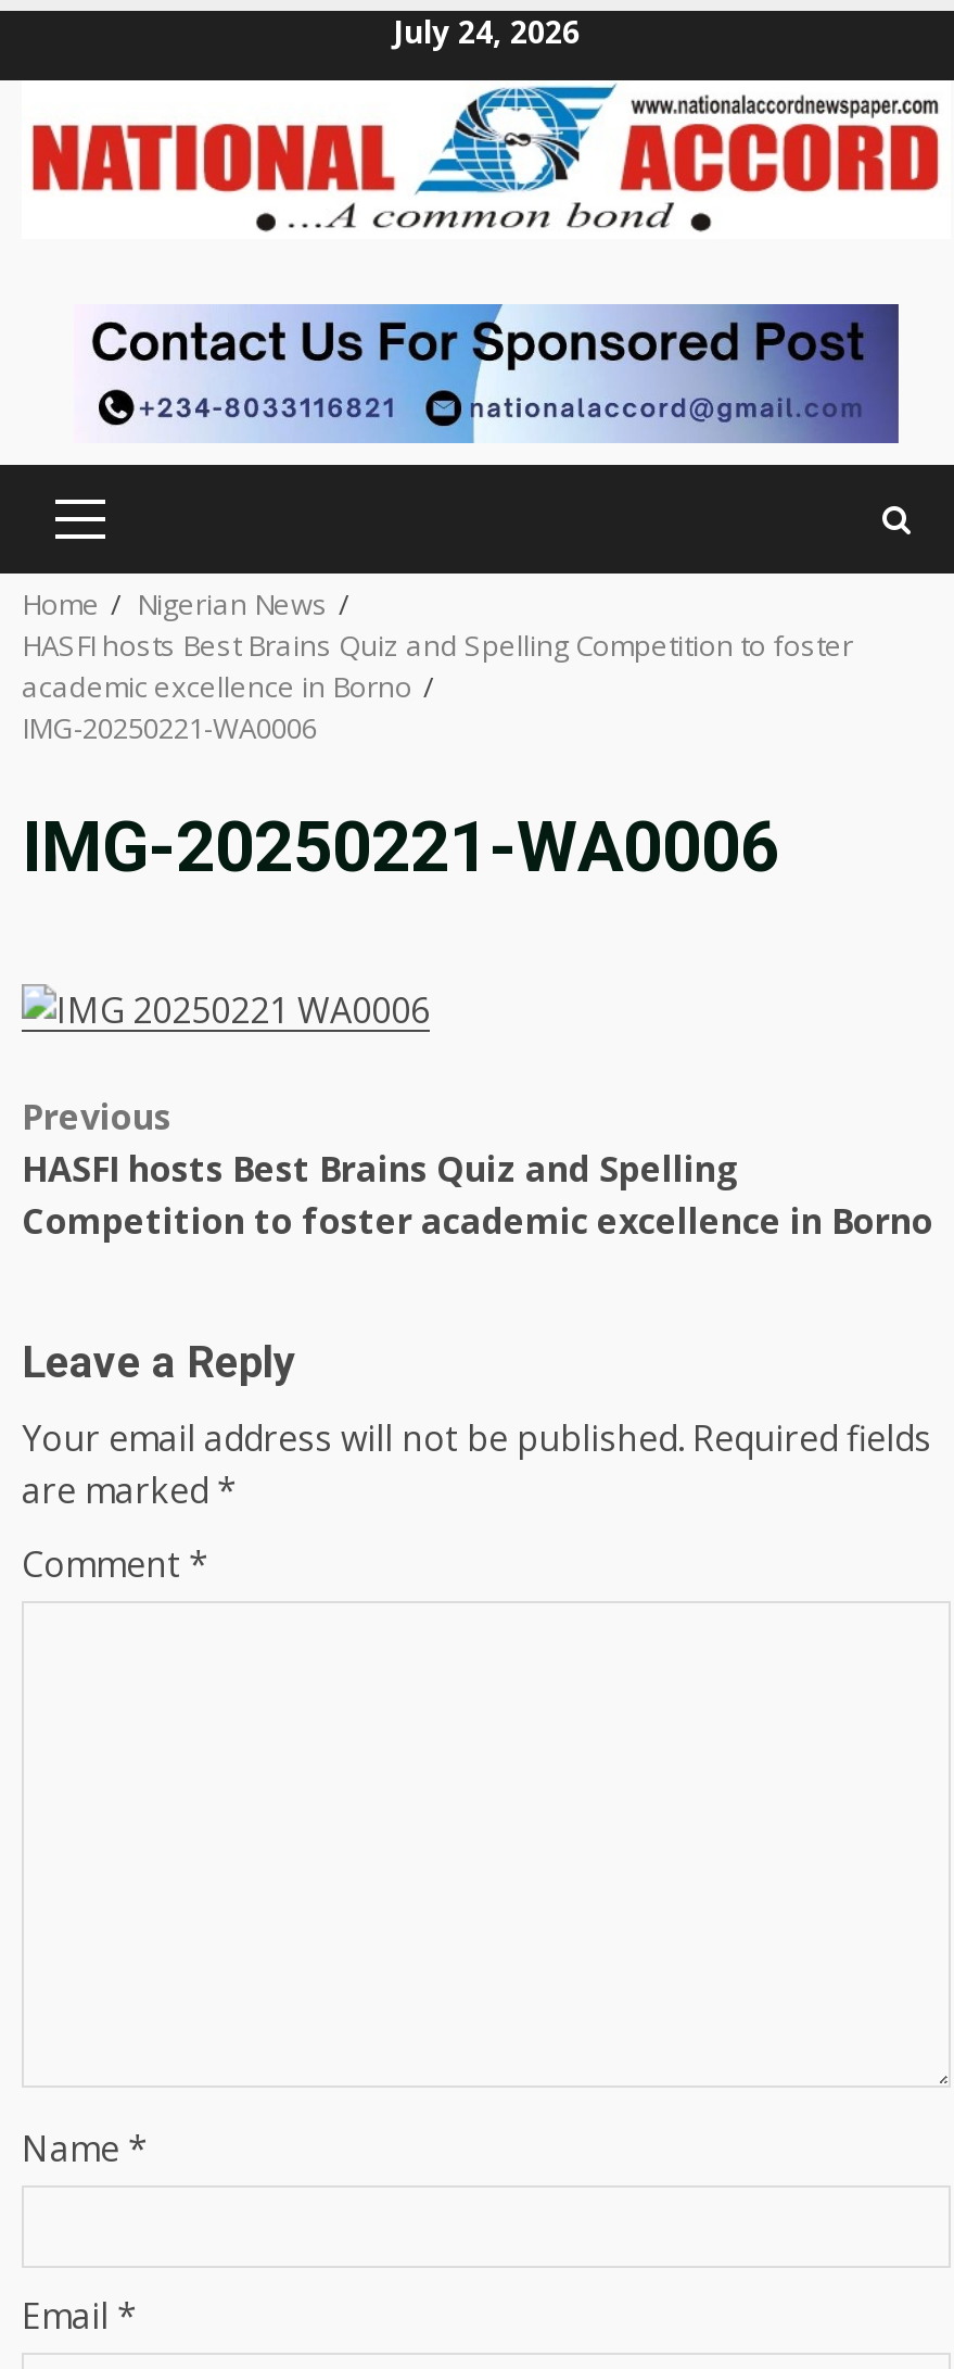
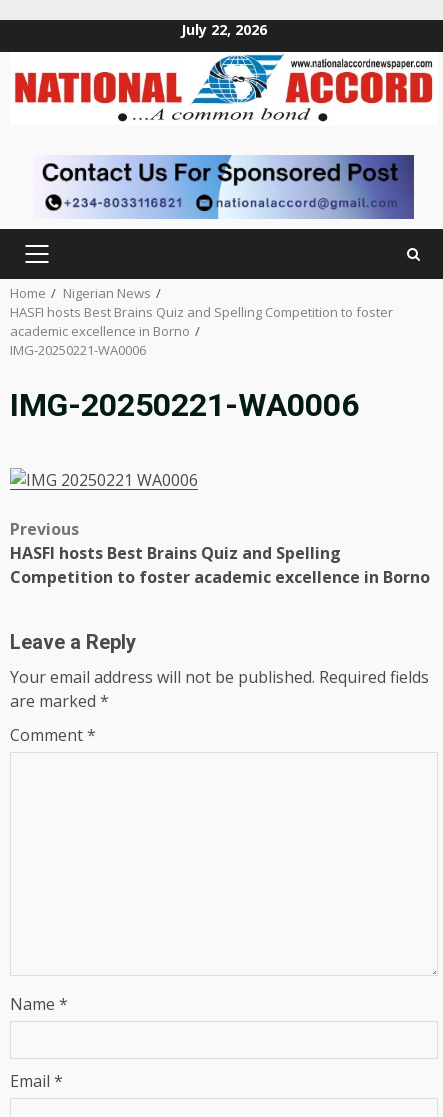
- July 24, 2026
+ July 22, 2026
